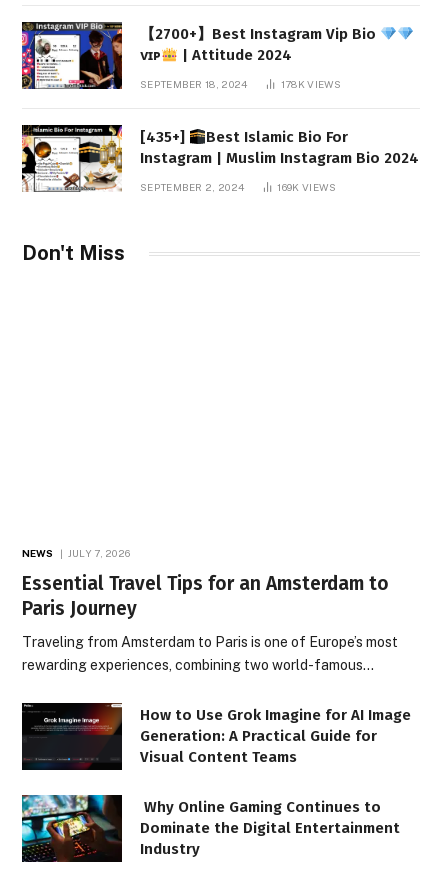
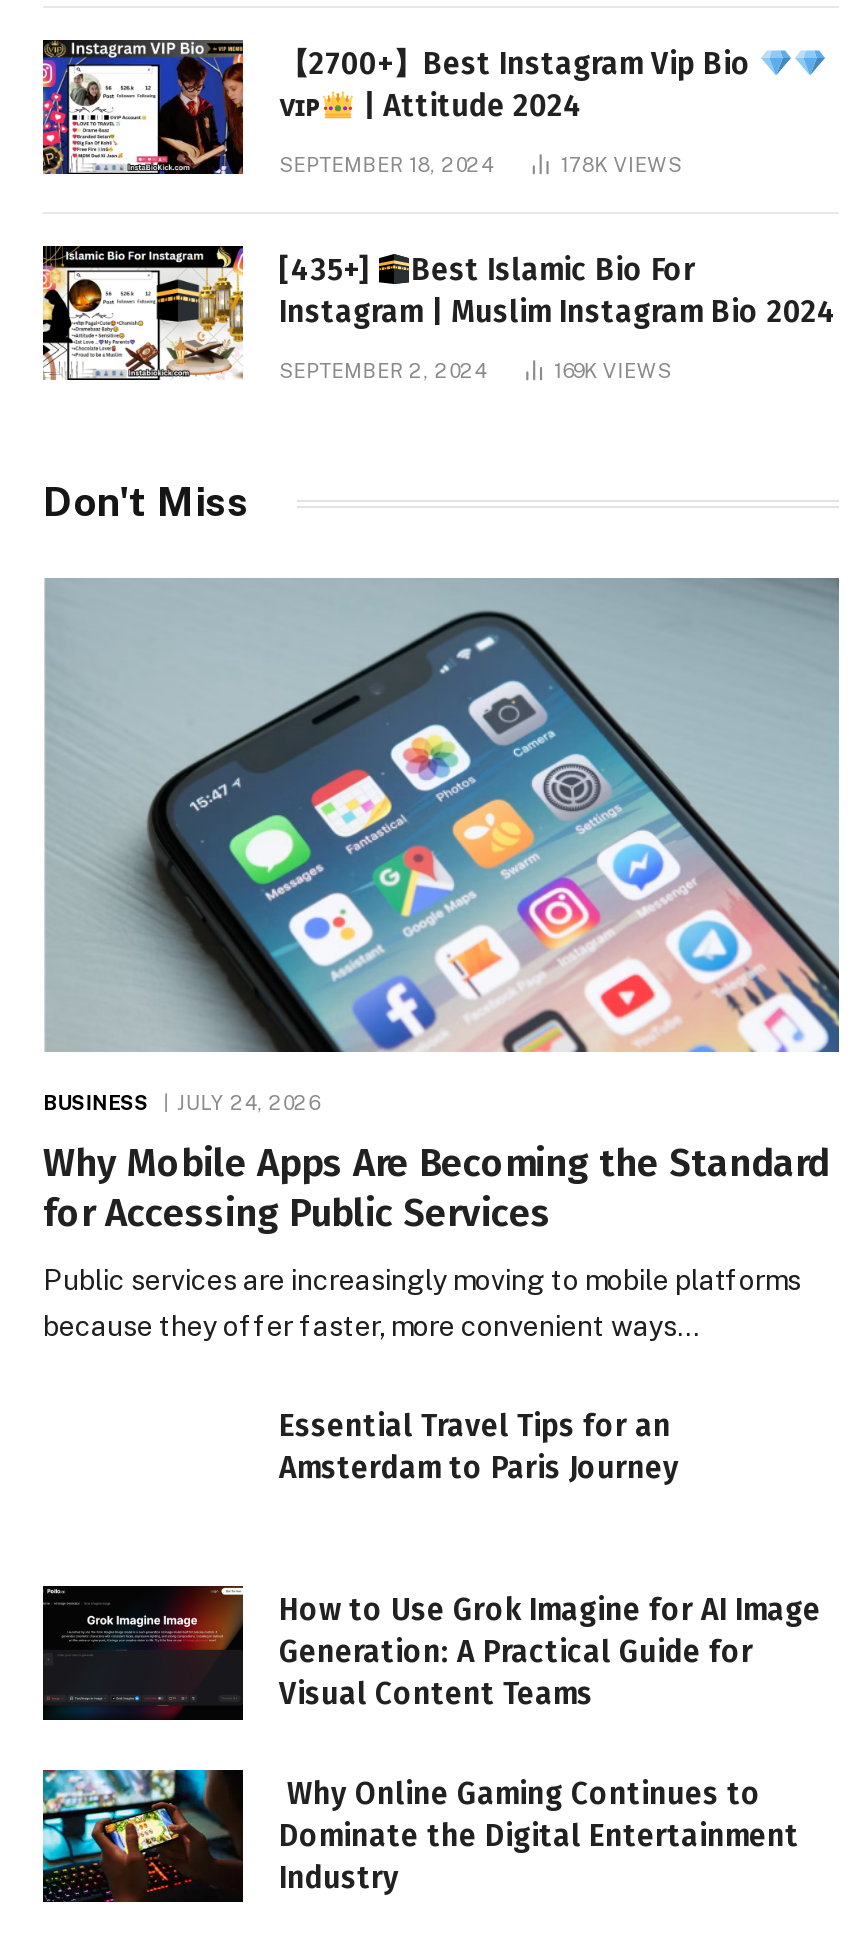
+ [image]

- NEWS
- JULY 7, 2026
- Essential Travel Tips for an Amsterdam to
- Paris Journey
- Traveling from Amsterdam to Paris is one of Europe’s most
- rewarding experiences, combining two world-famous…
+ BUSINESS
+ JULY 24, 2026
+ Why Mobile Apps Are Becoming the Standard
+ for Accessing Public Services
+ Public services are increasingly moving to mobile platforms
+ because they offer faster, more convenient ways…
+ Essential Travel Tips for an
+ Amsterdam to Paris Journey
